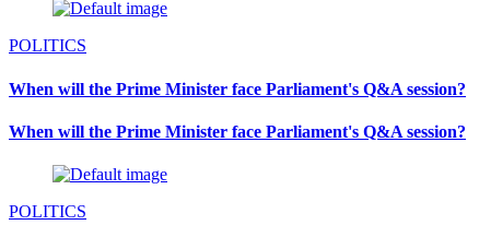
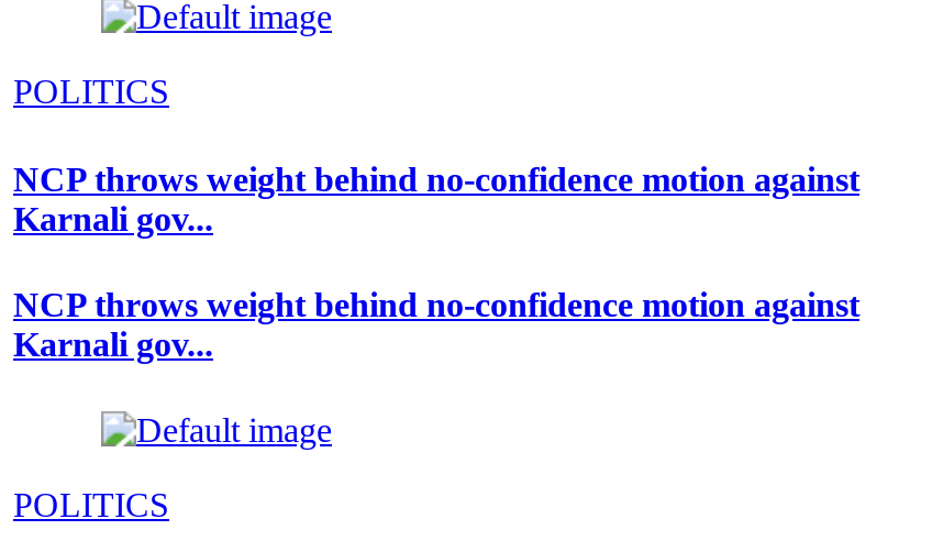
- When will the Prime Minister face Parliament's Q&A session?
+ NCP throws weight behind no-confidence motion against
+ Karnali gov...

- When will the Prime Minister face Parliament's Q&A session?
+ NCP throws weight behind no-confidence motion against
+ Karnali gov...
